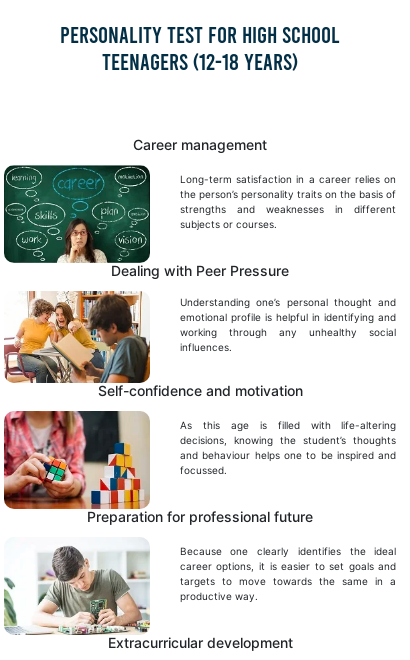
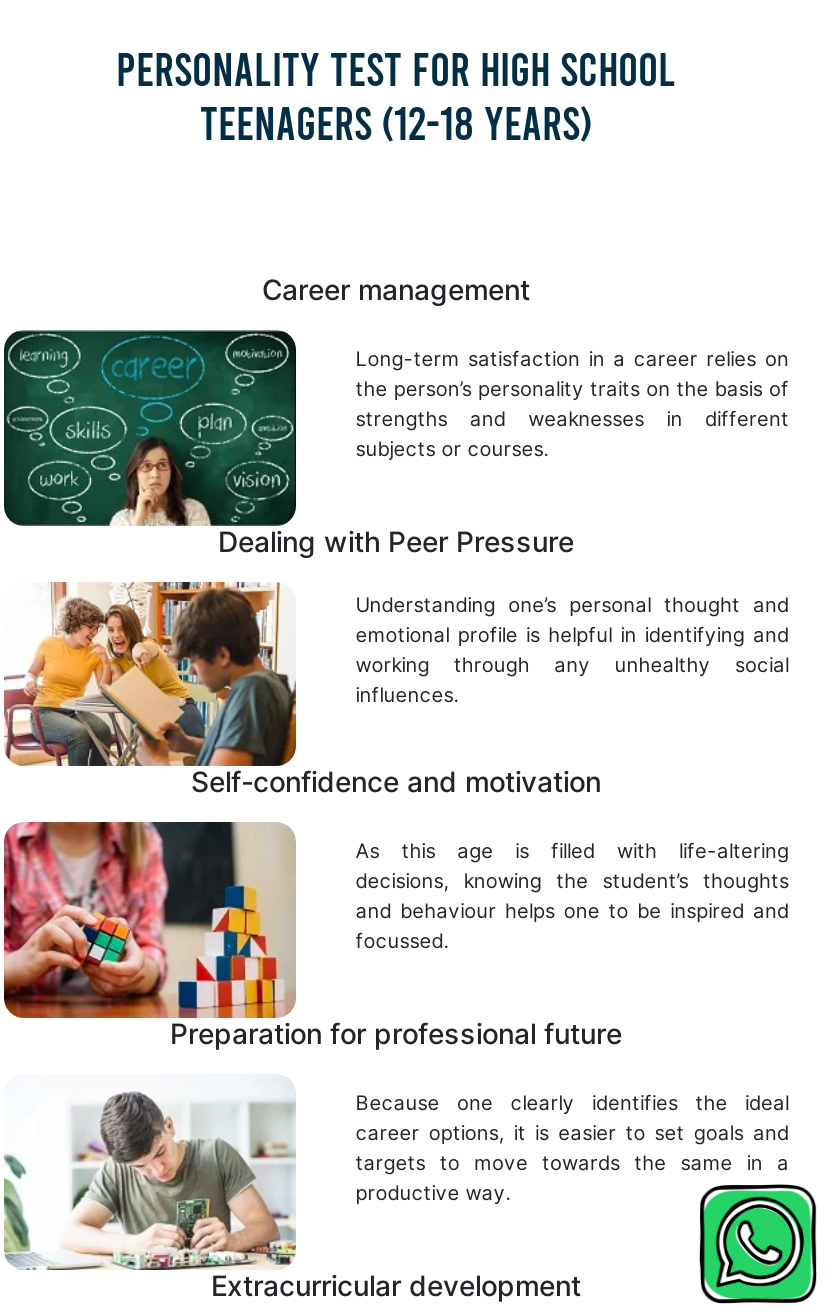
+ [image]
